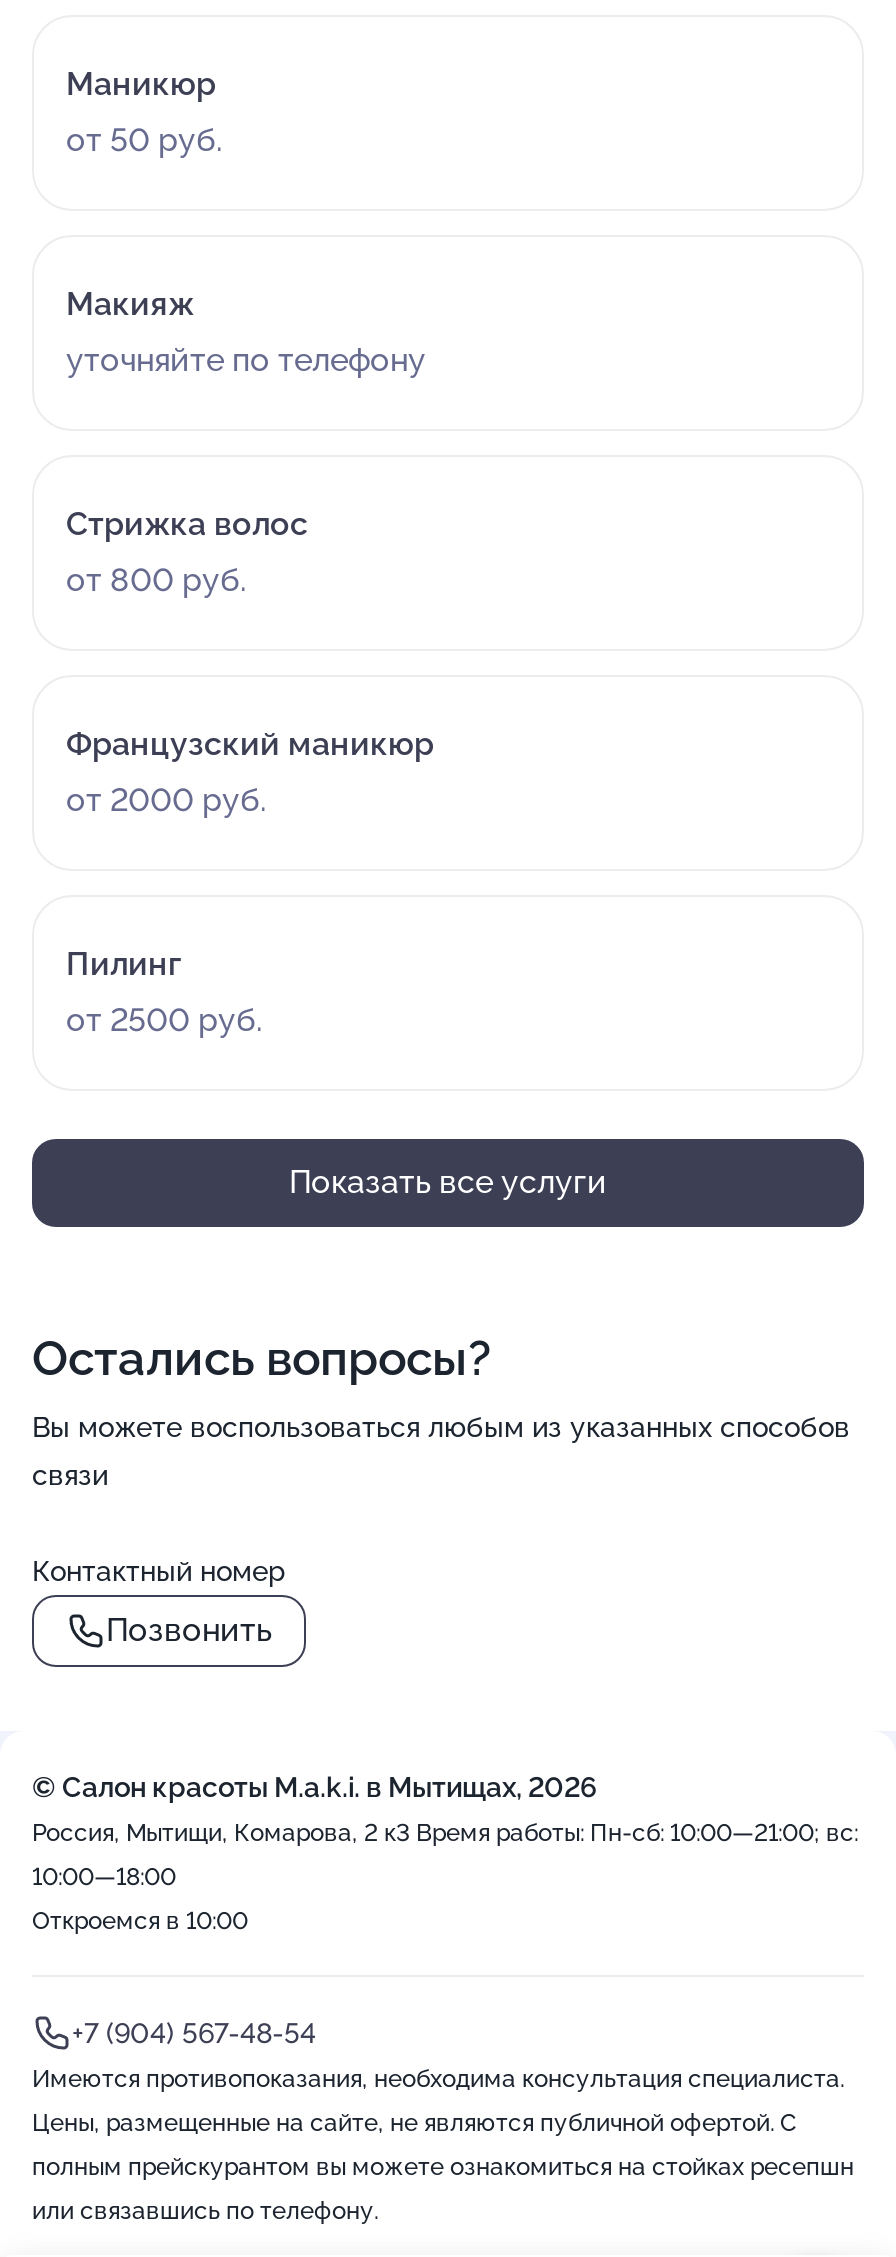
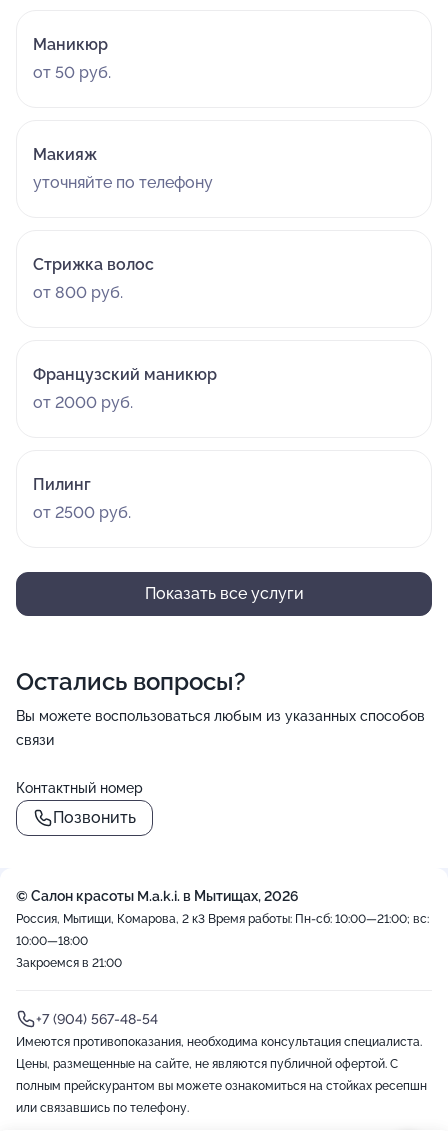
- Откроемся в 10:00
+ Закроемся в 21:00
